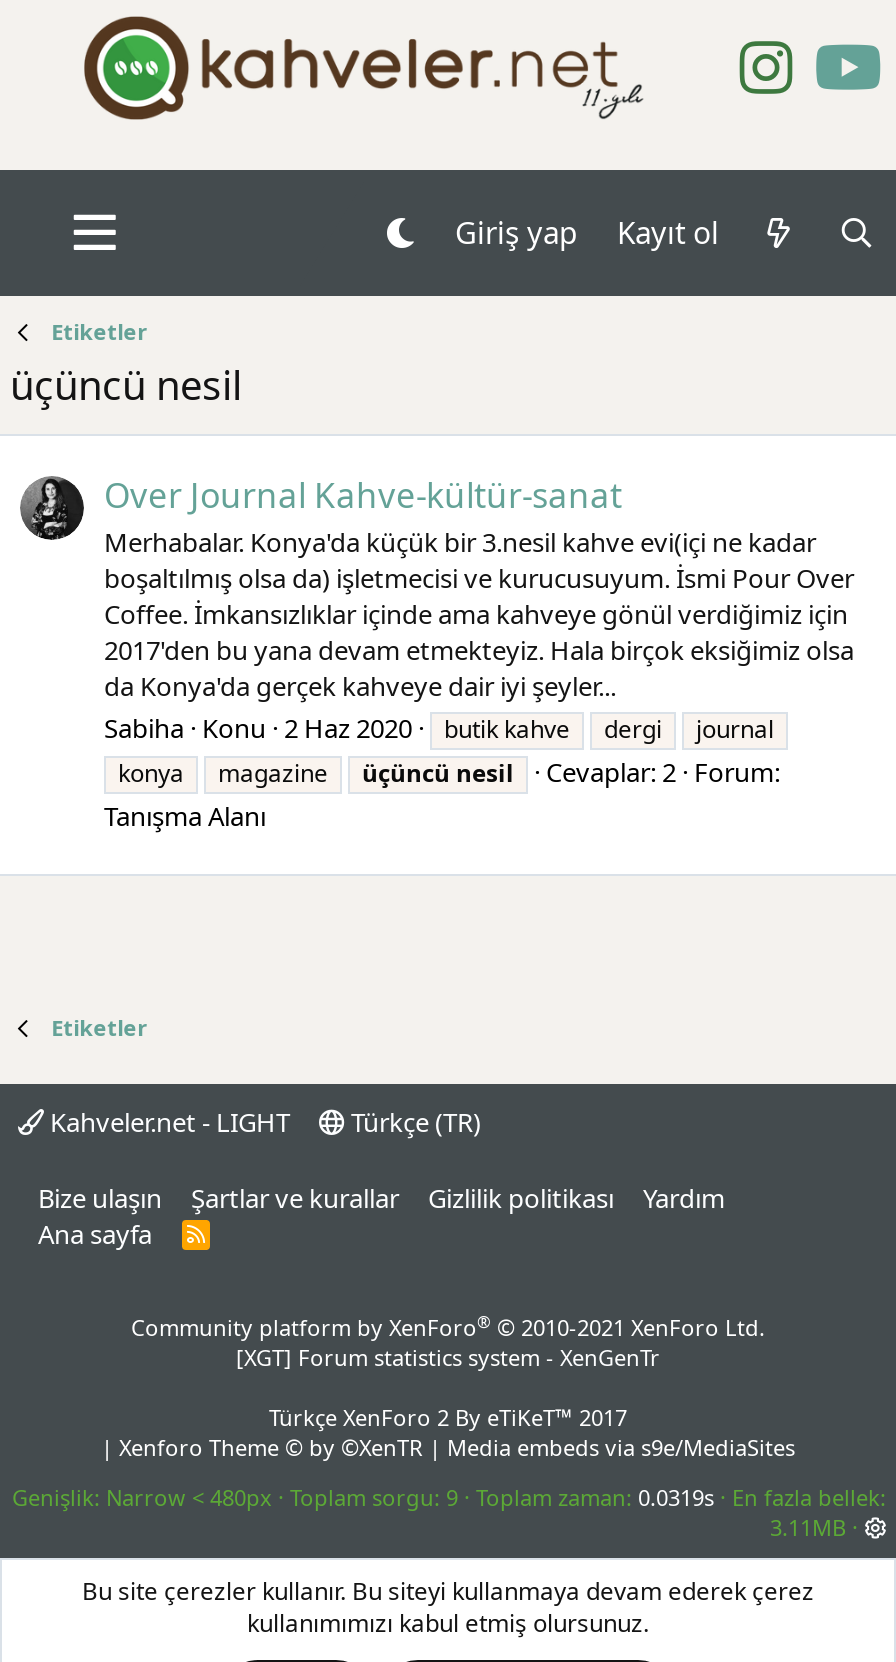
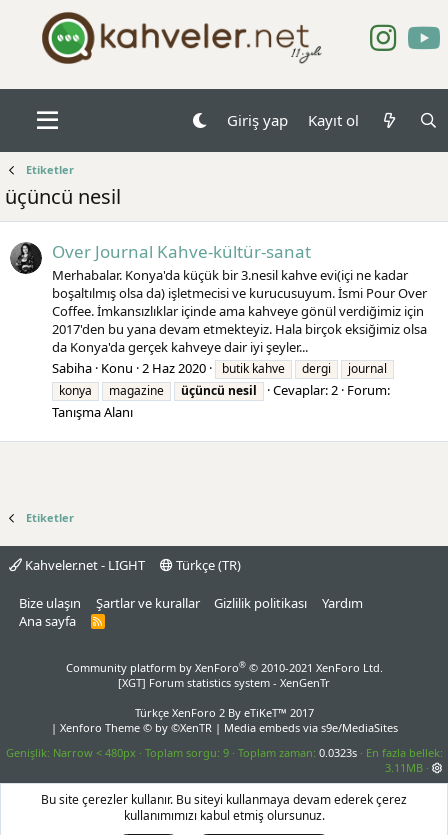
- Toplam sorgu 9 Toplam zaman 0.0319s En fazla bellek
+ Toplam sorgu 9 Toplam zaman 0.0323s En fazla bellek
